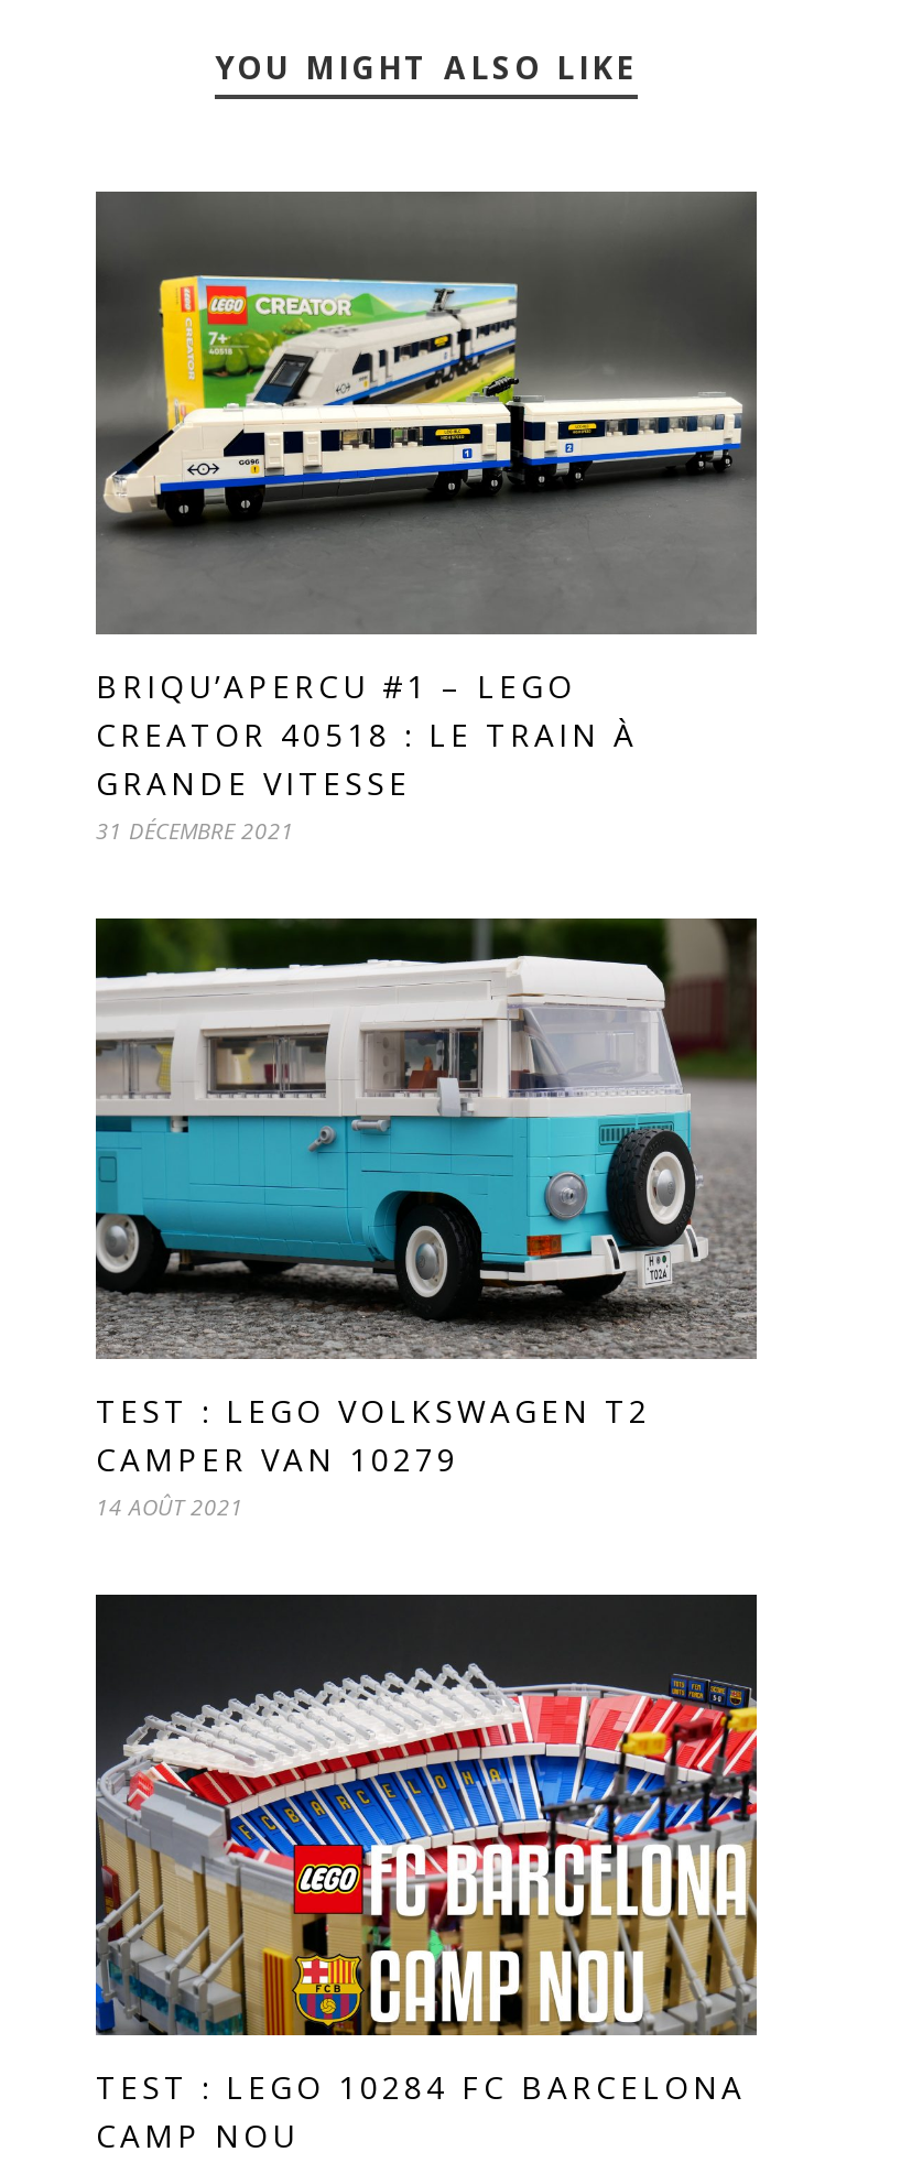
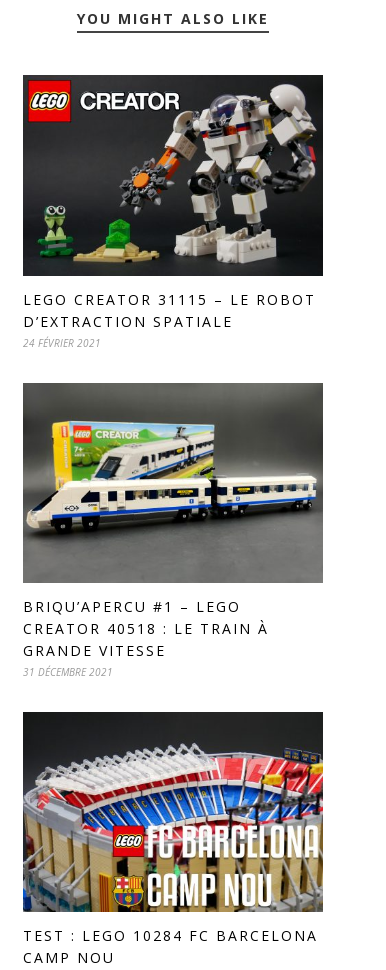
+ [image]
+ LEGO CREATOR 31115 – LE ROBOT
+ D’EXTRACTION SPATIALE
+ 24 FÉVRIER 2021

moved down: [image]

moved down: BRIQU’APERCU #1 – LEGO | CREATOR 40518 : LE TRAIN À | GRANDE VITESSE | 31 DÉCEMBRE 2021

- [image]
- TEST : LEGO VOLKSWAGEN T2
- CAMPER VAN 10279
- 14 AOÛT 2021
